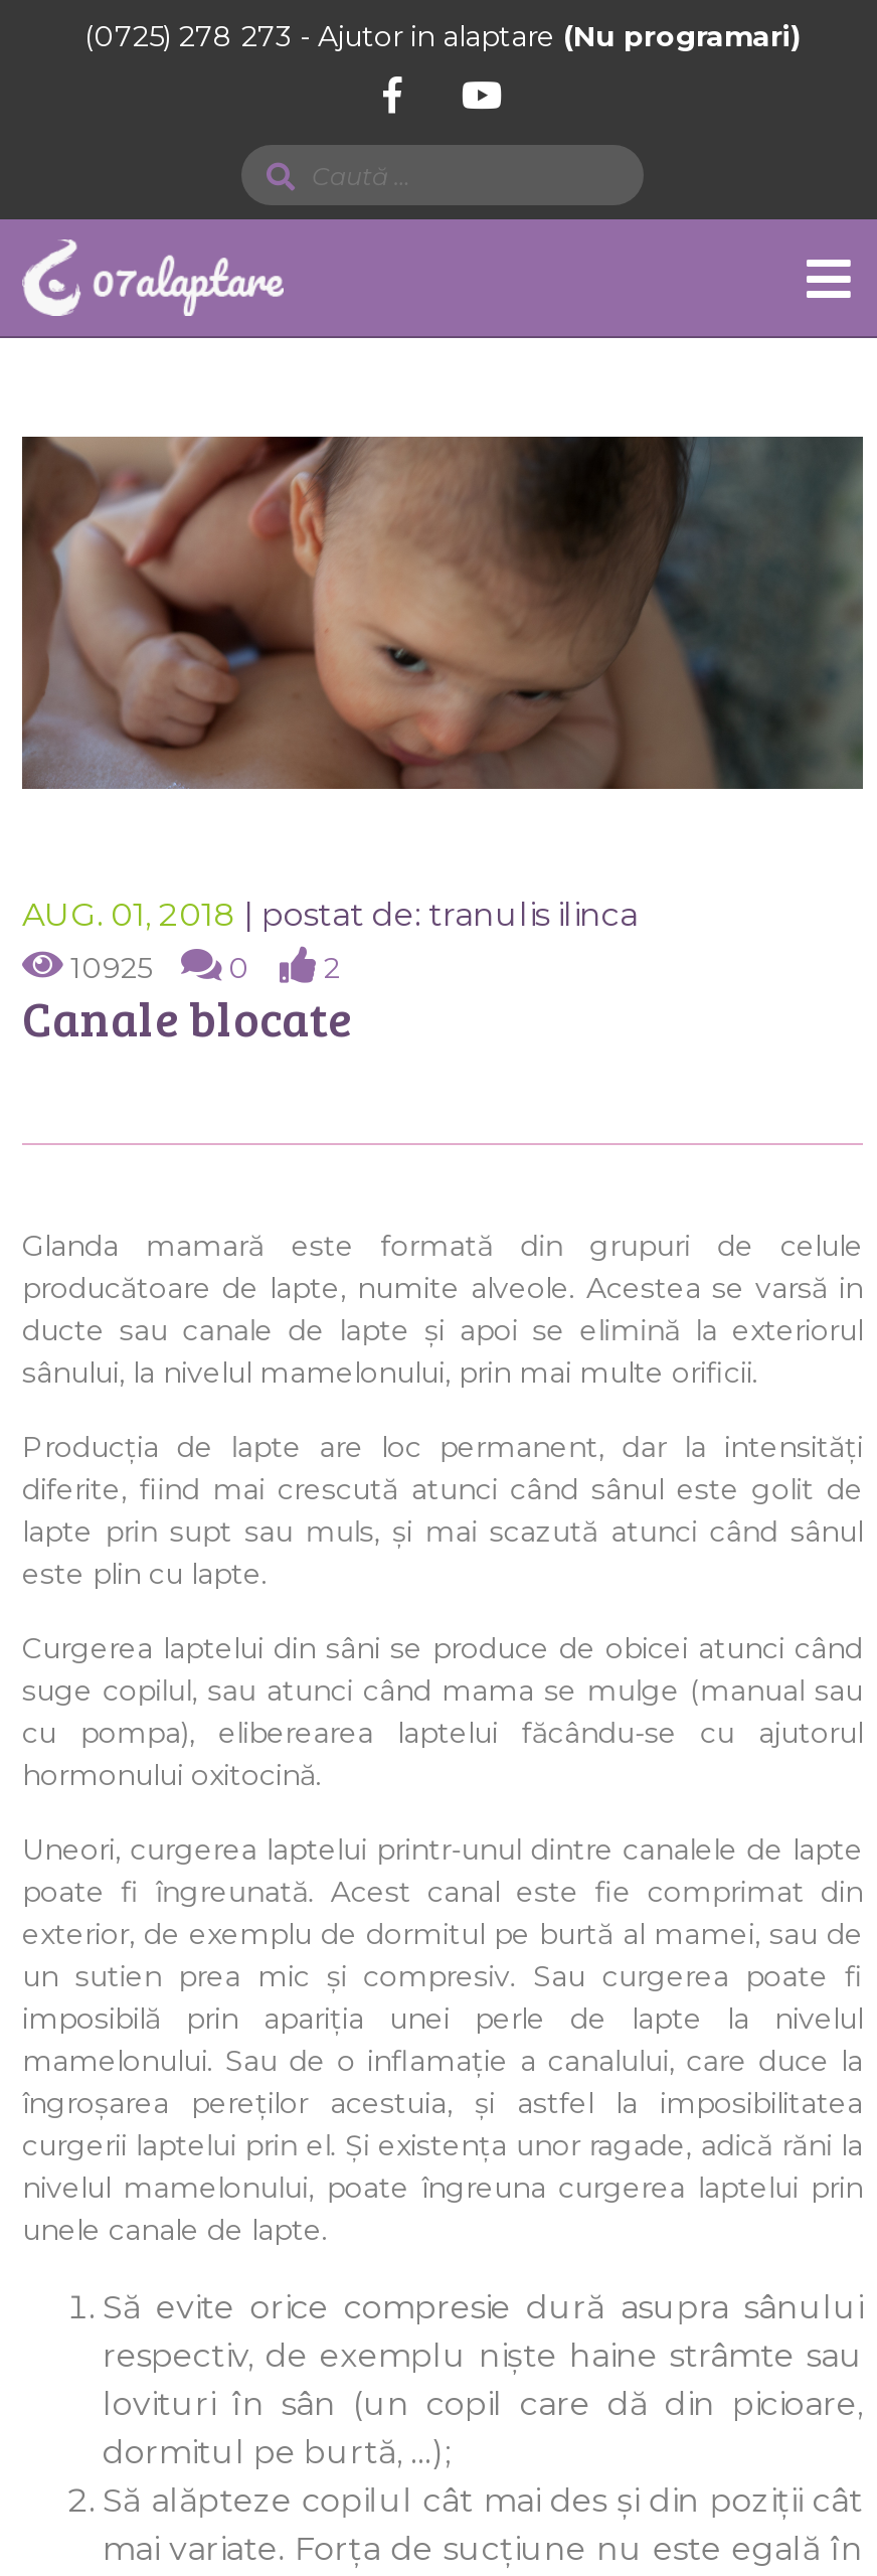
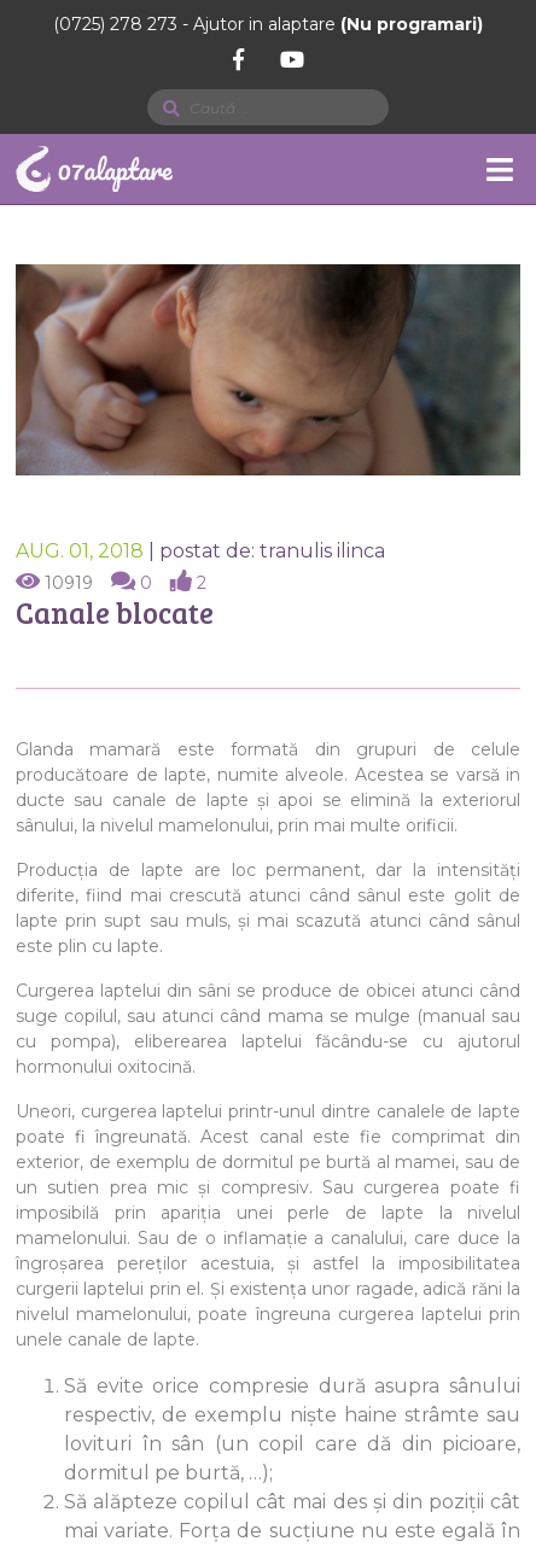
- 10925 0 2
+ 10919 0 2
